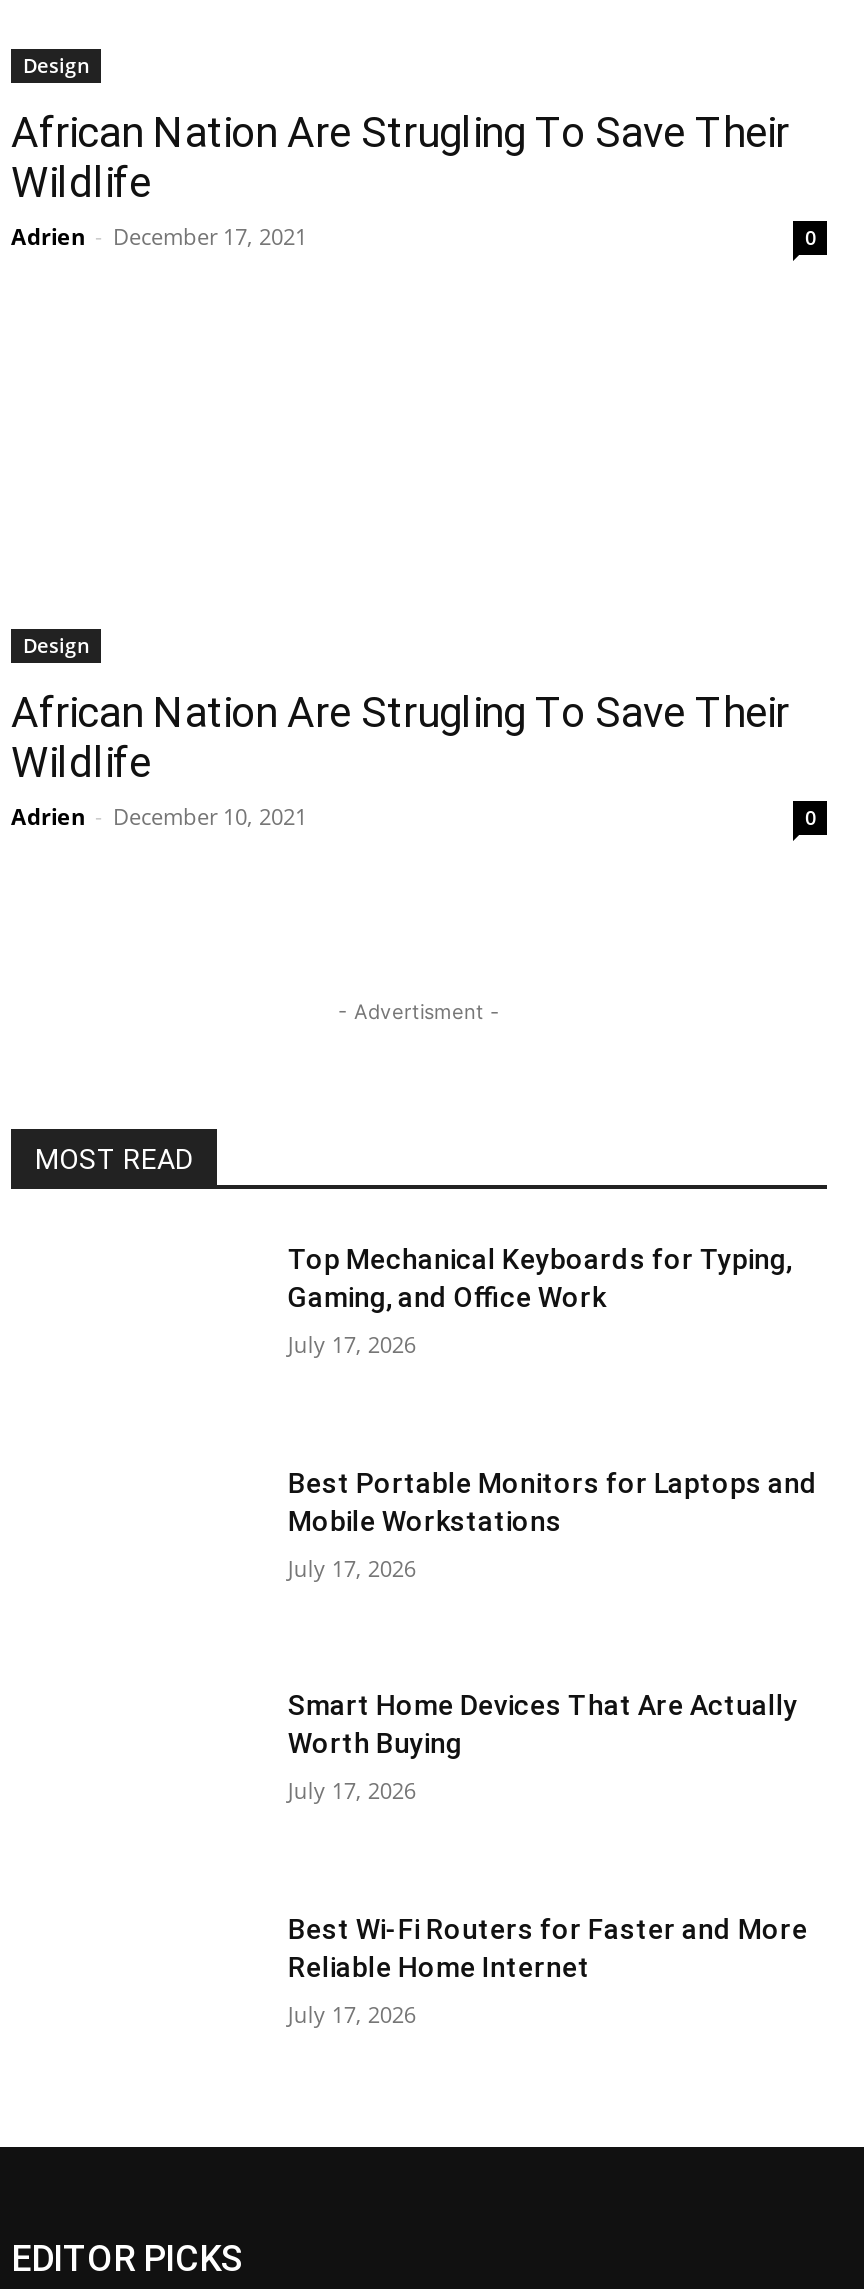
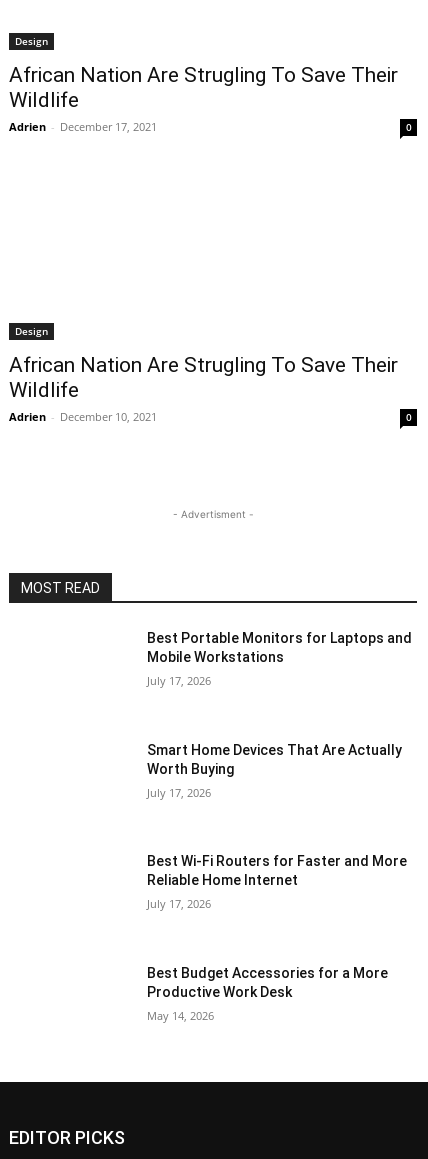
- Top Mechanical Keyboards for Typing,
- Gaming, and Office Work
- July 17, 2026

moved up: Best Portable Monitors for Laptops and | Mobile Workstations | July 17, 2026 | ... | Reliable Home Internet | July 17, 2026

+ Best Budget Accessories for a More
+ Productive Work Desk
+ May 14, 2026
